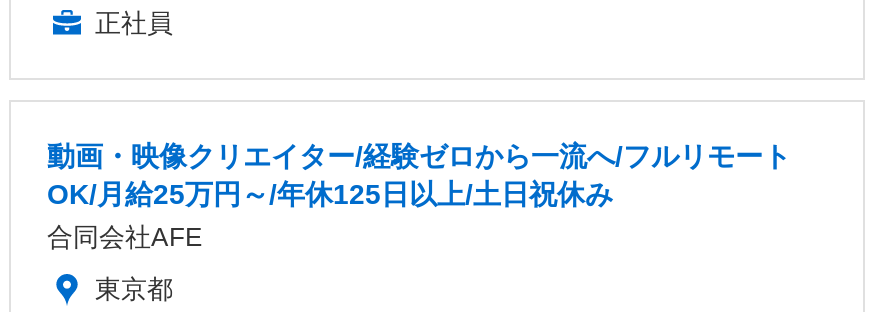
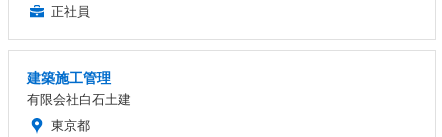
- 動画・映像クリエイター/経験ゼロから一流へ/フルリモート
- OK/月給25万円～/年休125日以上/土日祝休み
- 合同会社AFE
+ 建築施工管理
+ 有限会社白石土建
